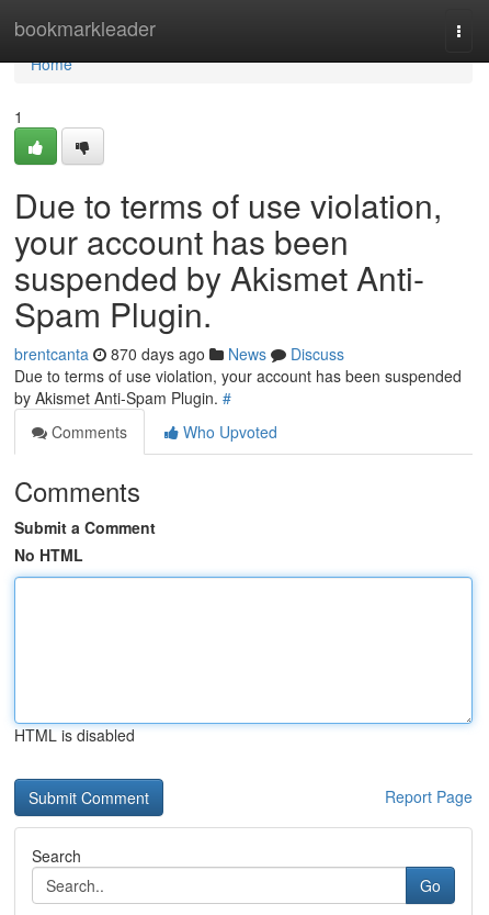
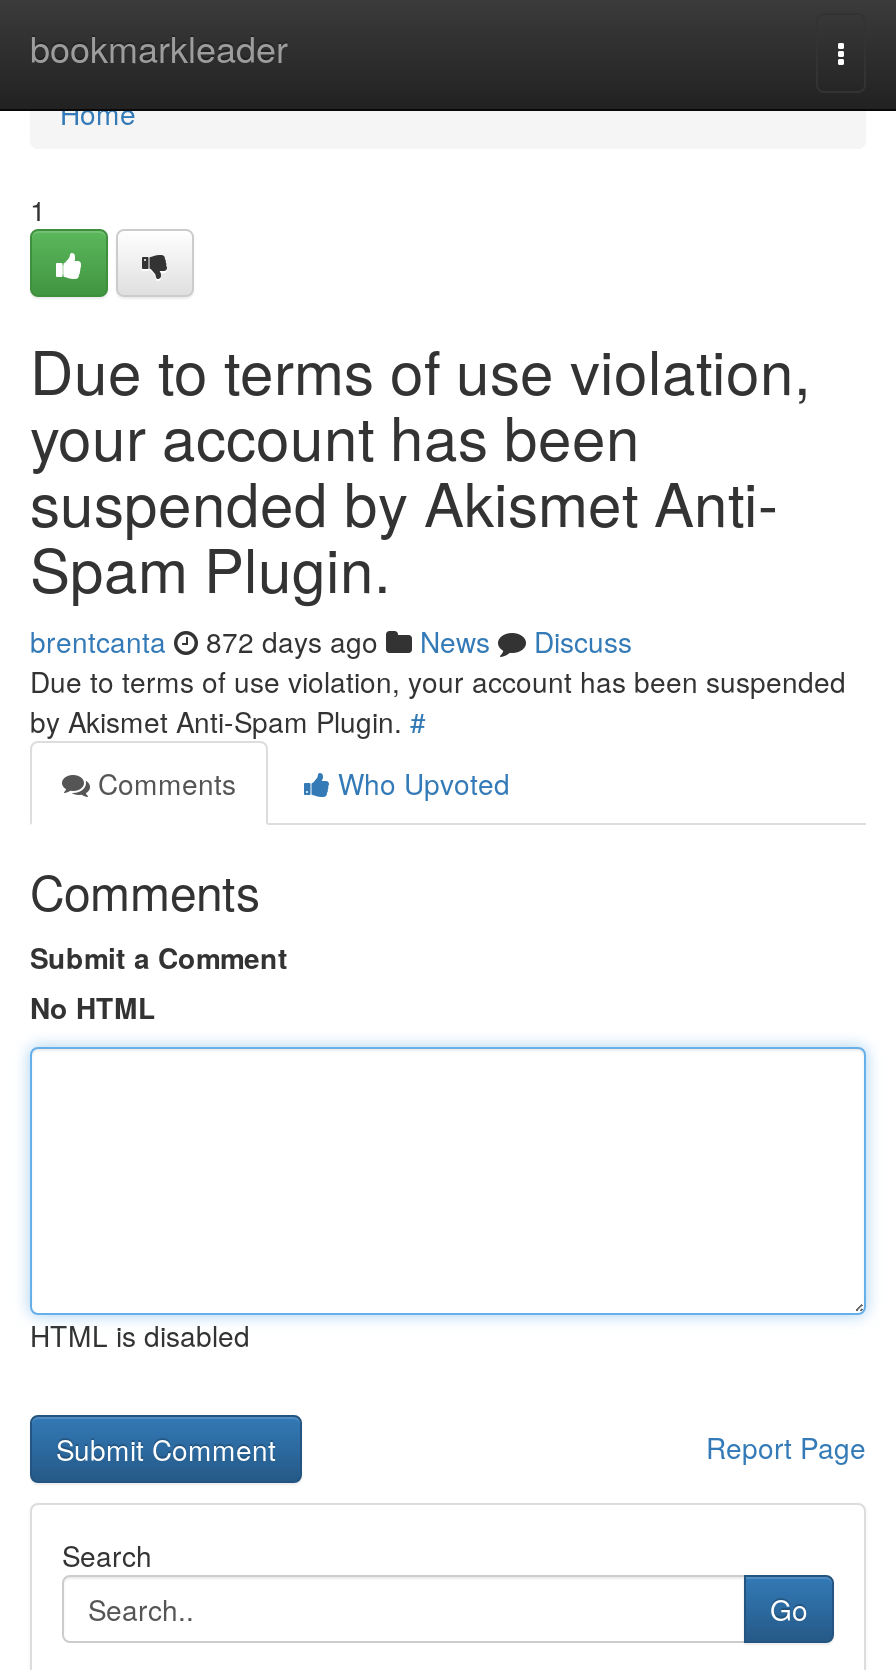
- brentcanta 870 days ago News Discuss
+ brentcanta 872 days ago News Discuss
